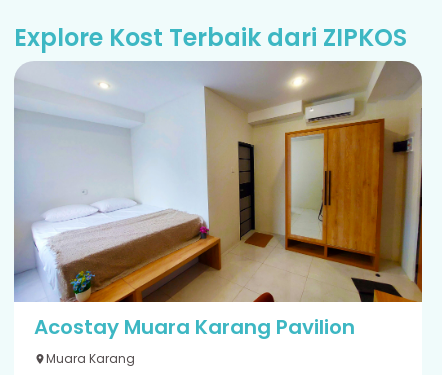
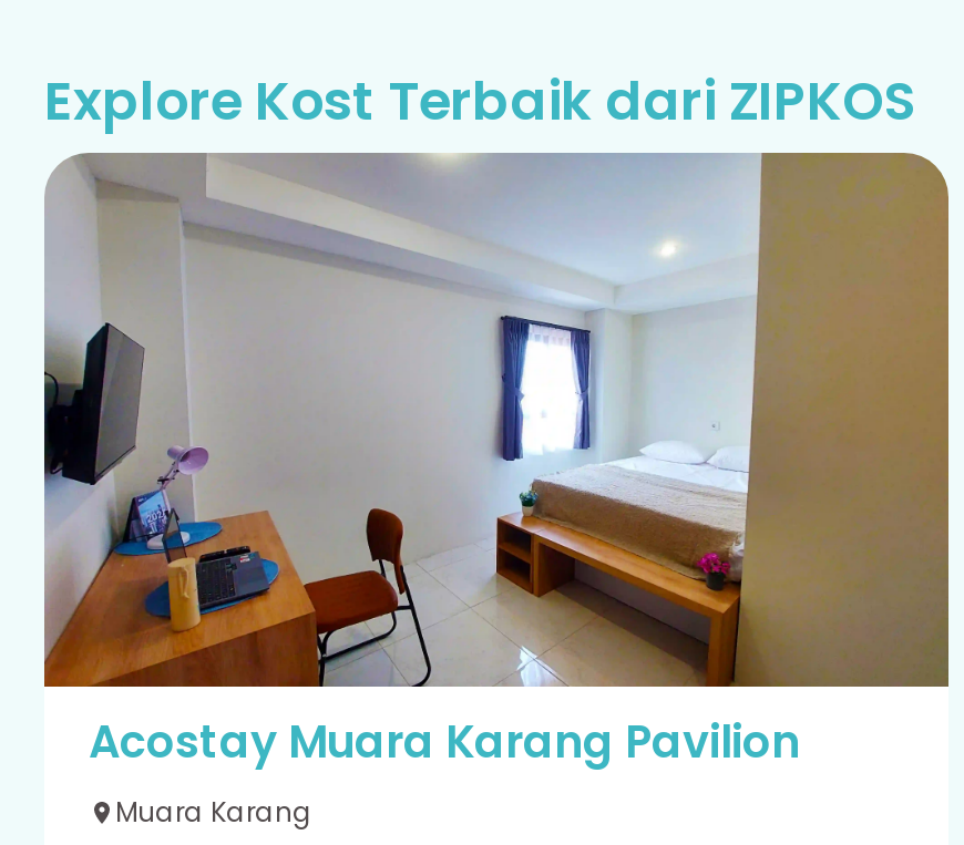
- [image]
+ [image]
